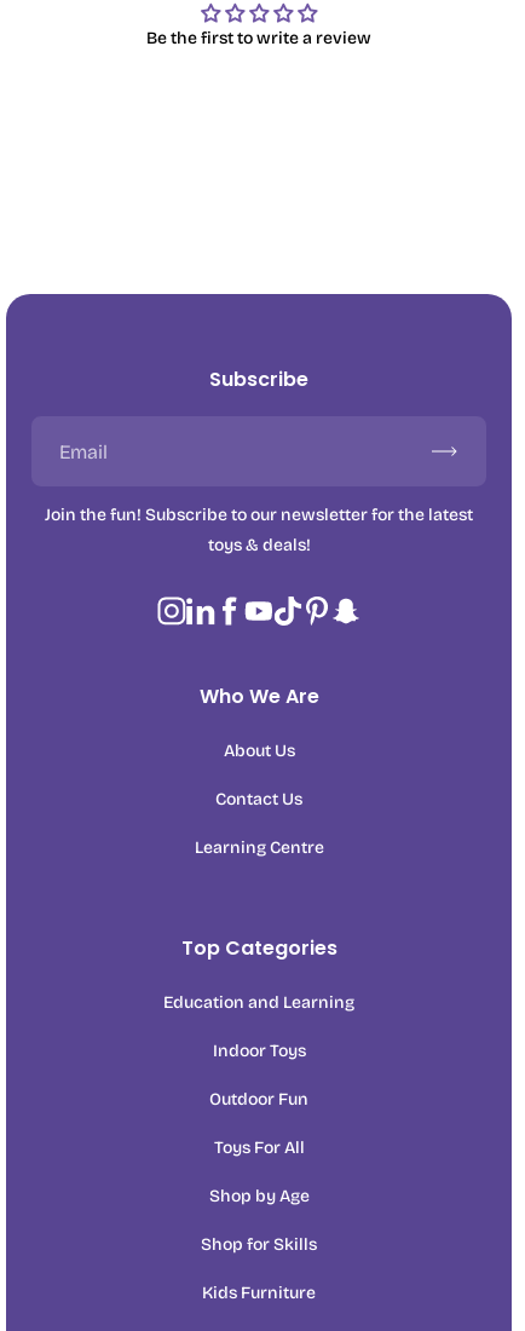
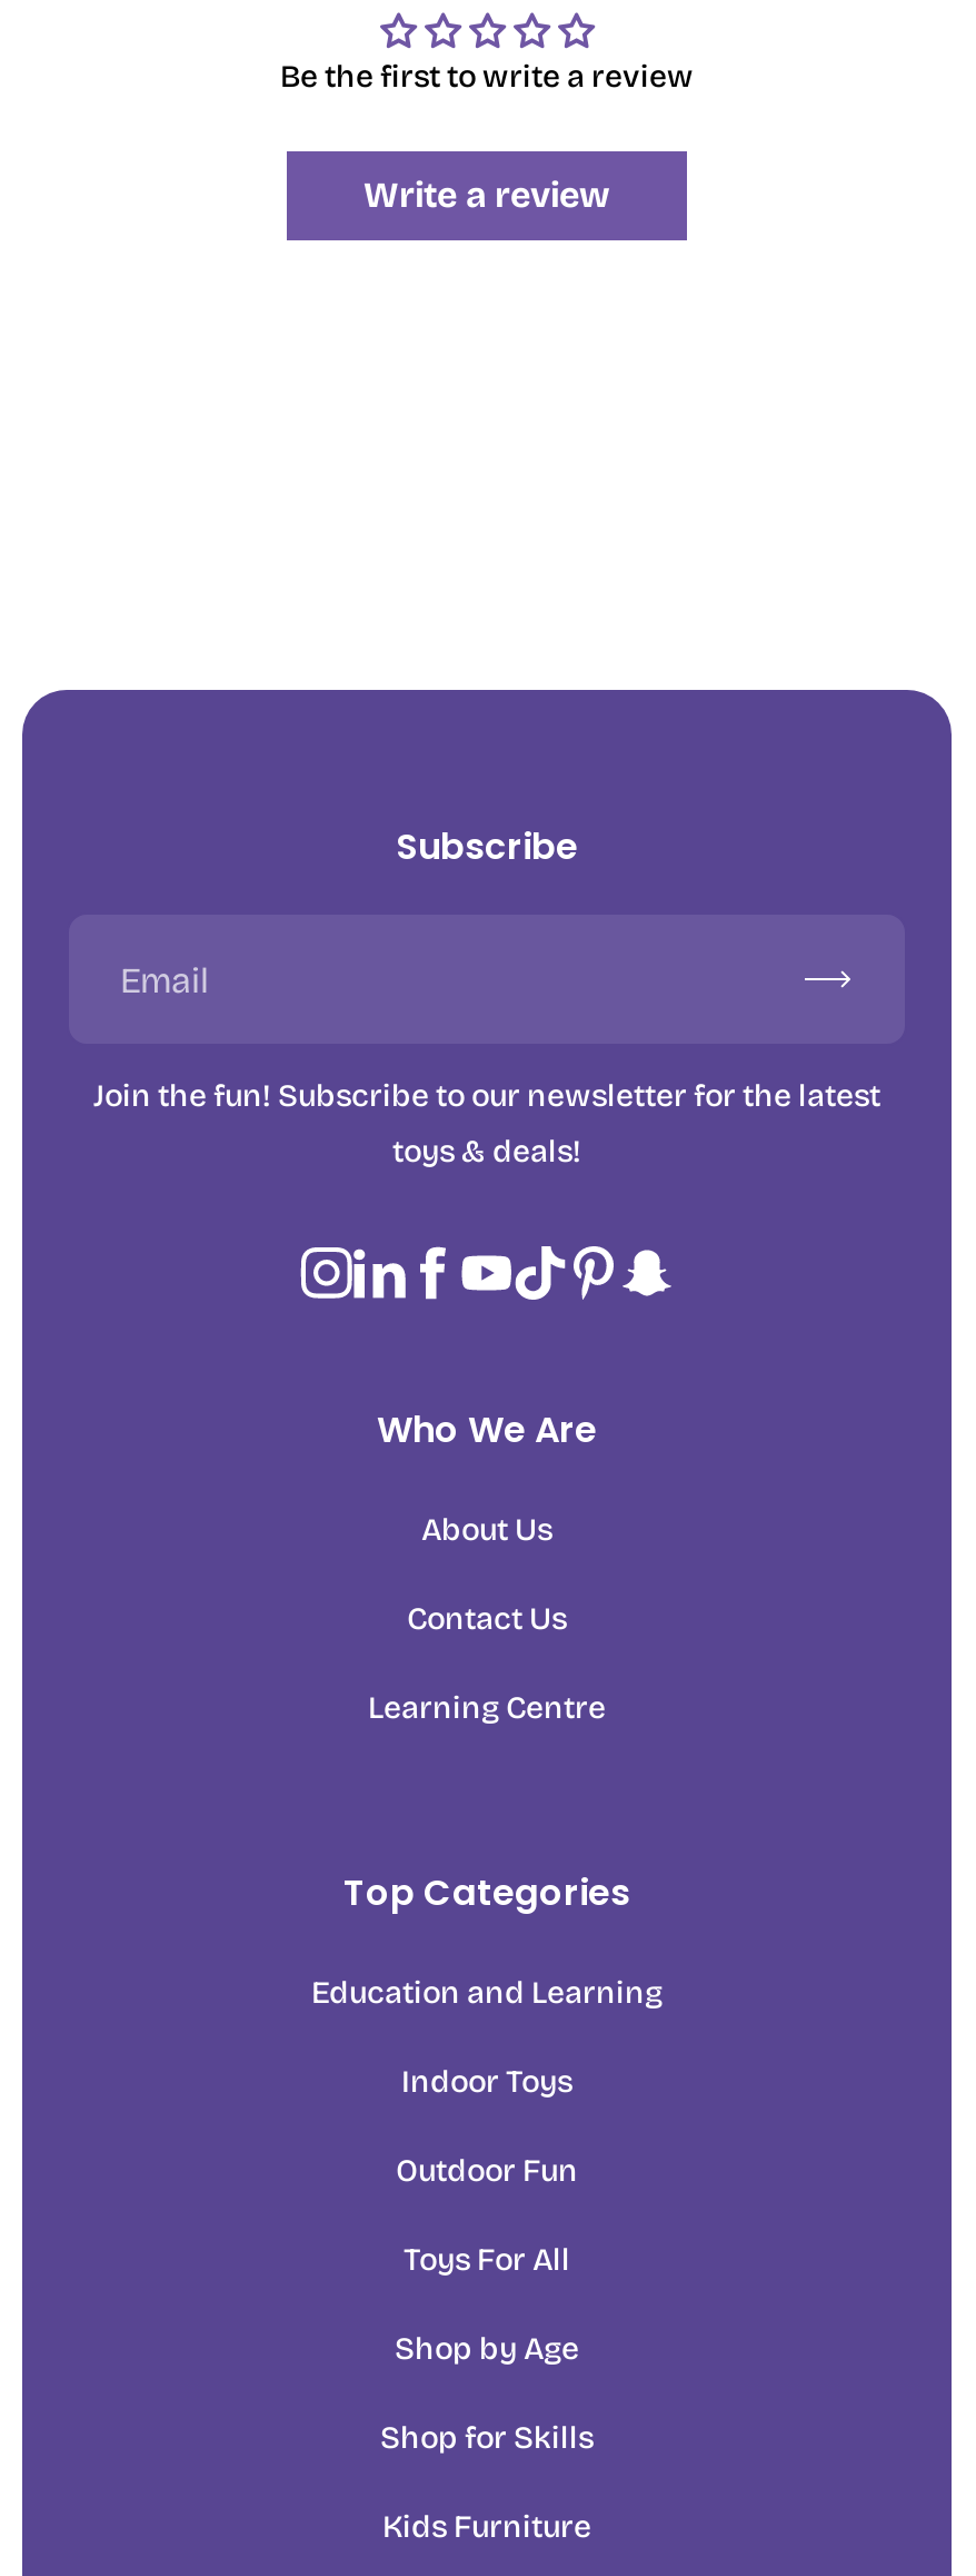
+ Write a review
